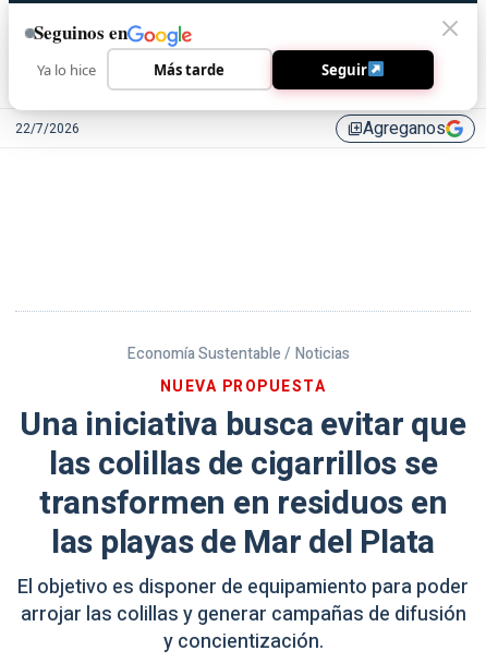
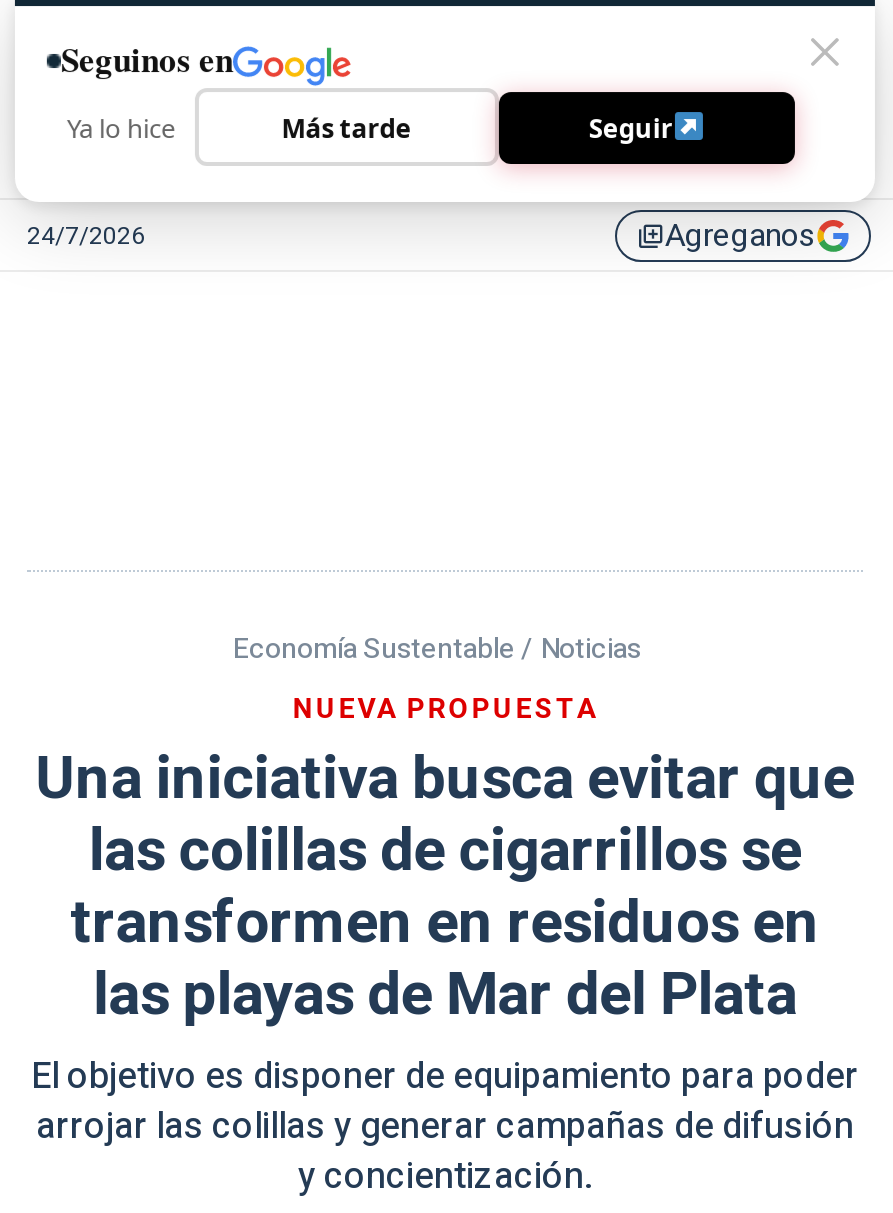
- 22/7/2026
+ 24/7/2026
